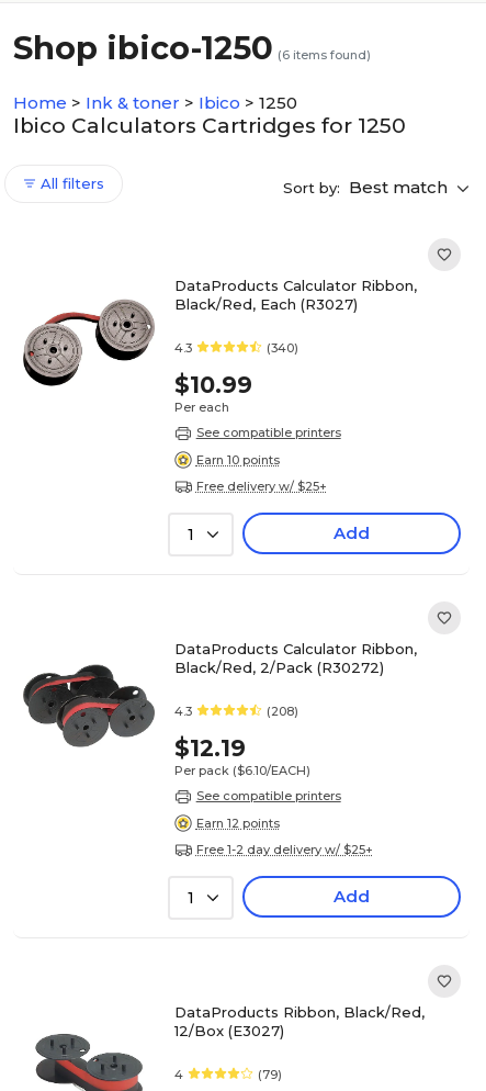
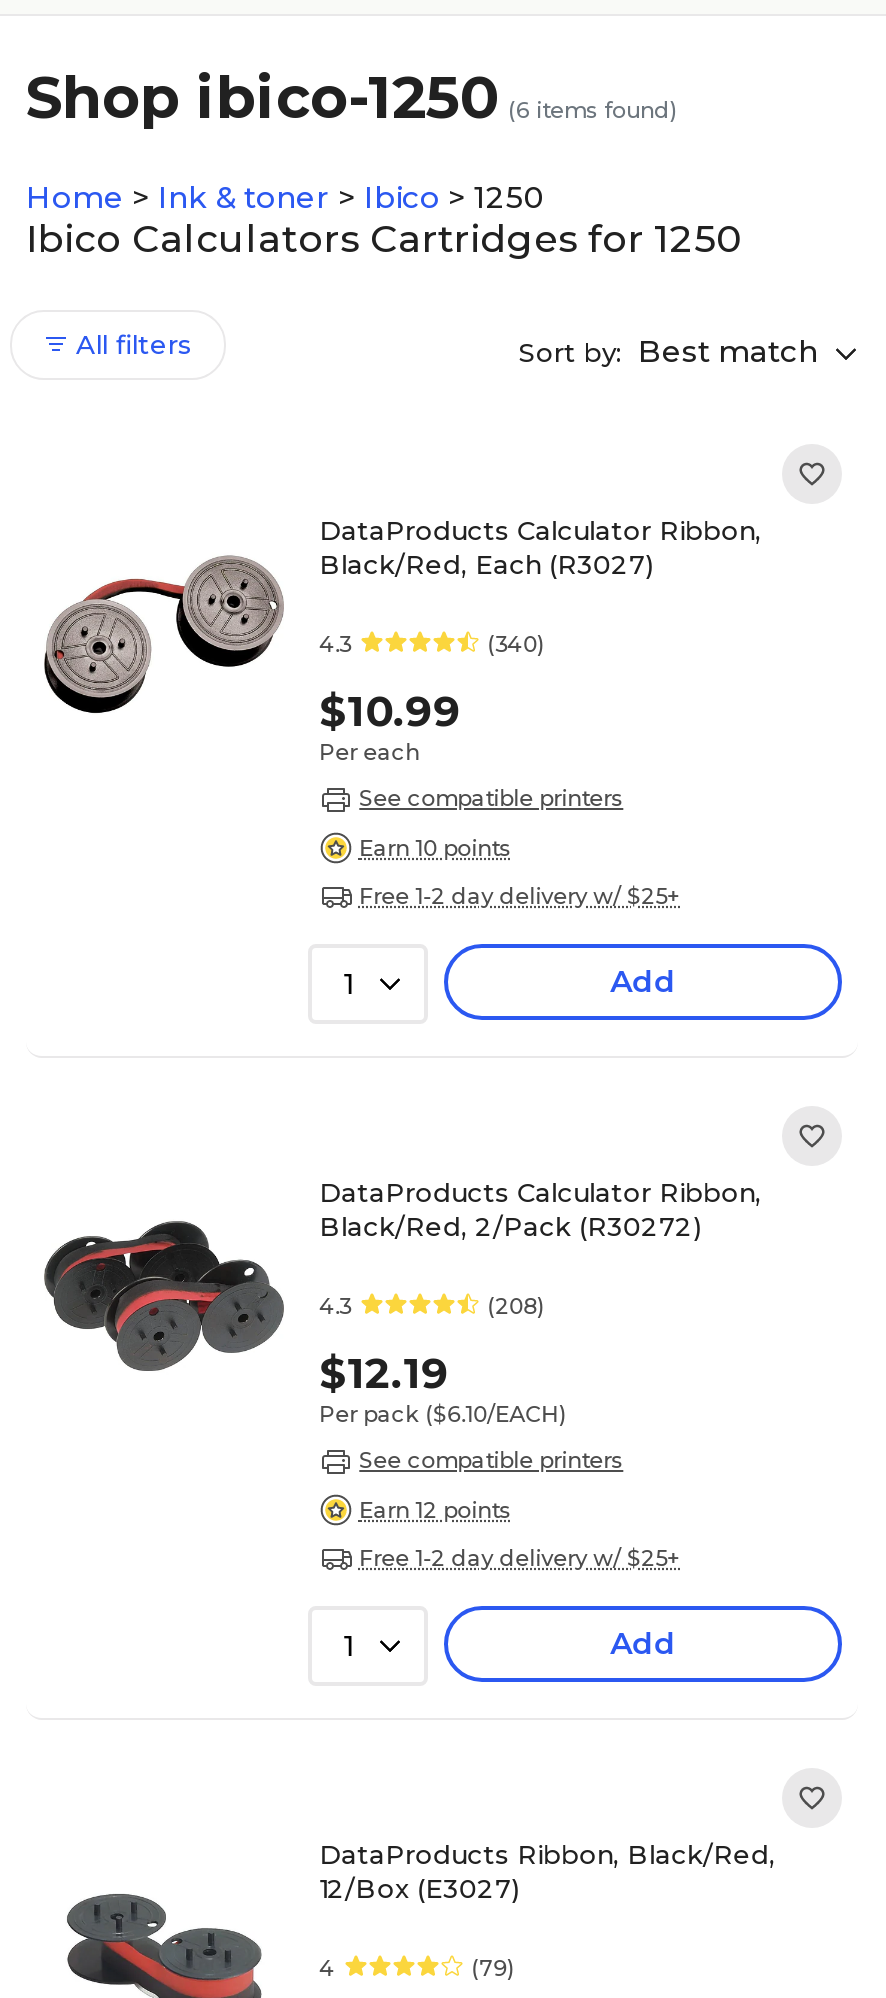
- Free delivery w/ $25+
+ Free 1-2 day delivery w/ $25+
